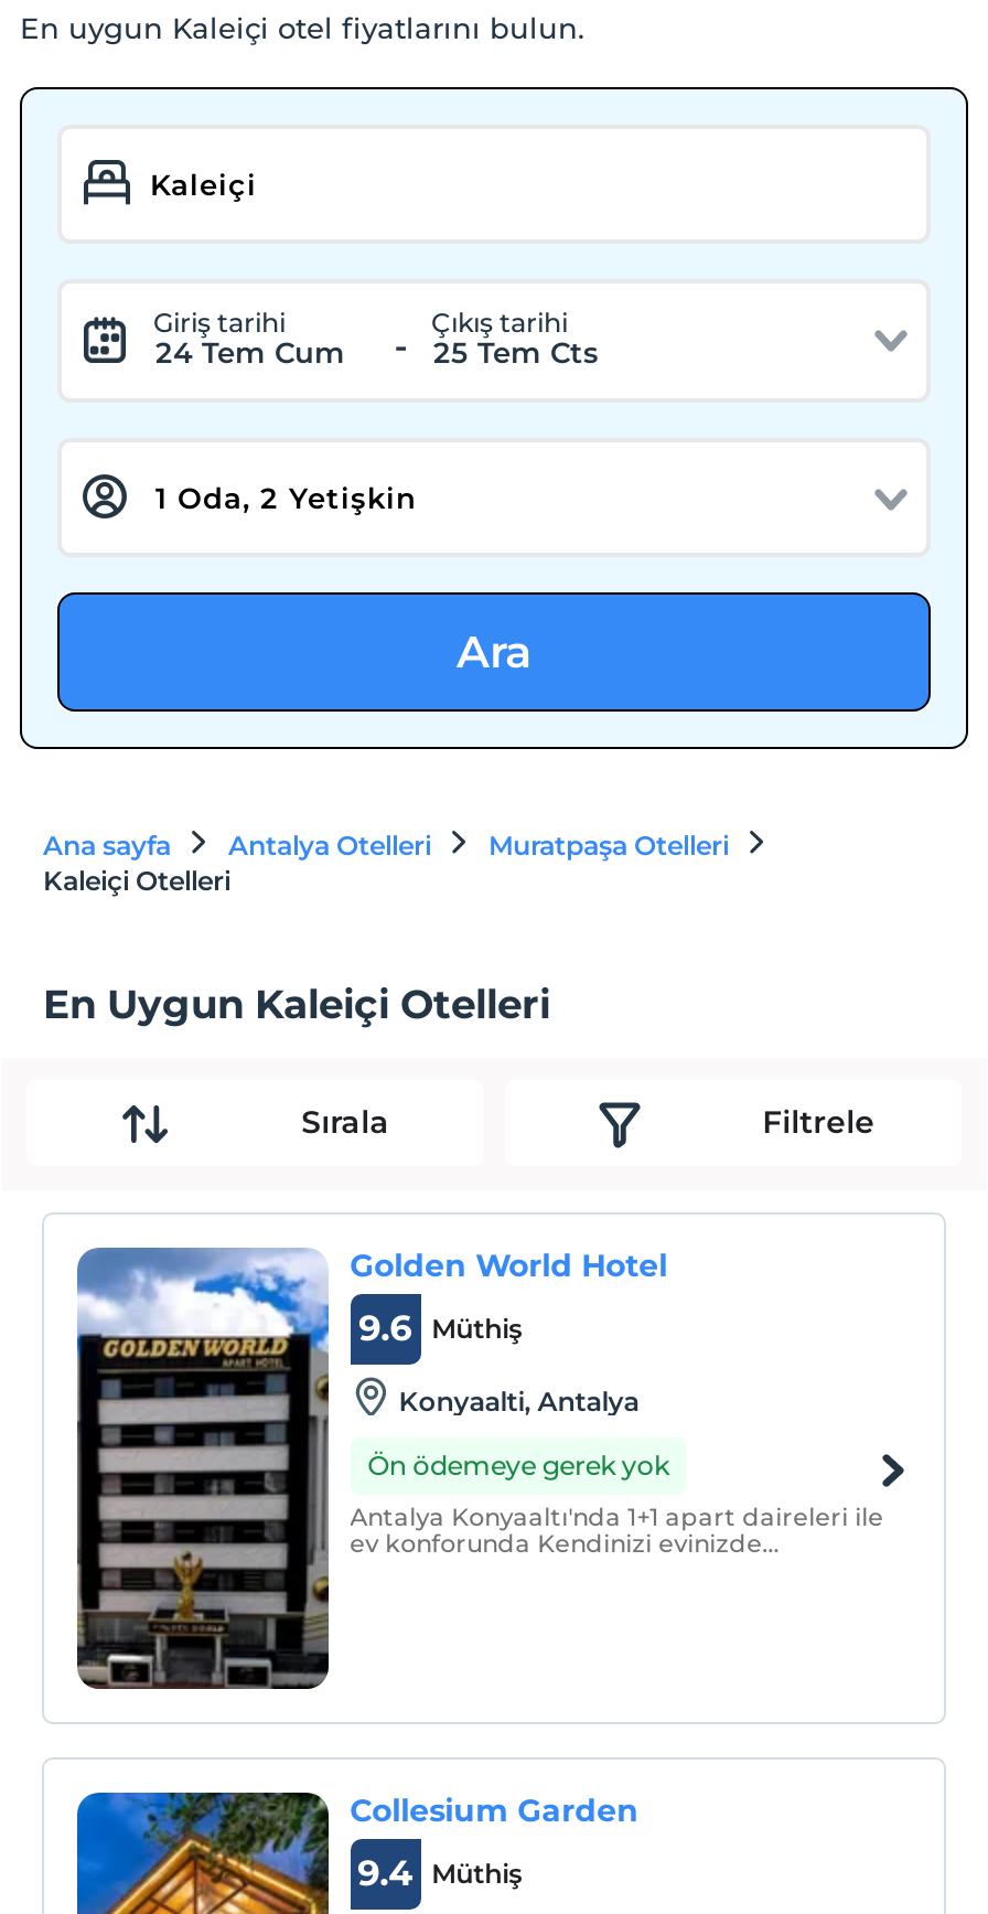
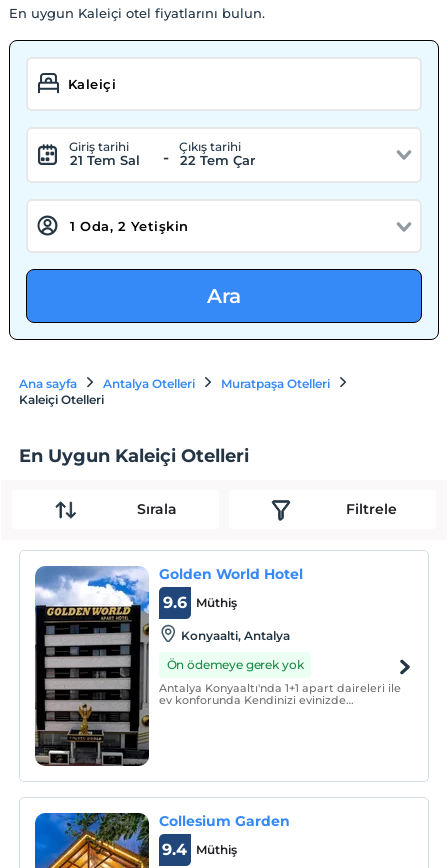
- 24 Tem Cum
+ 21 Tem Sal

- 25 Tem Cts
+ 22 Tem Çar
